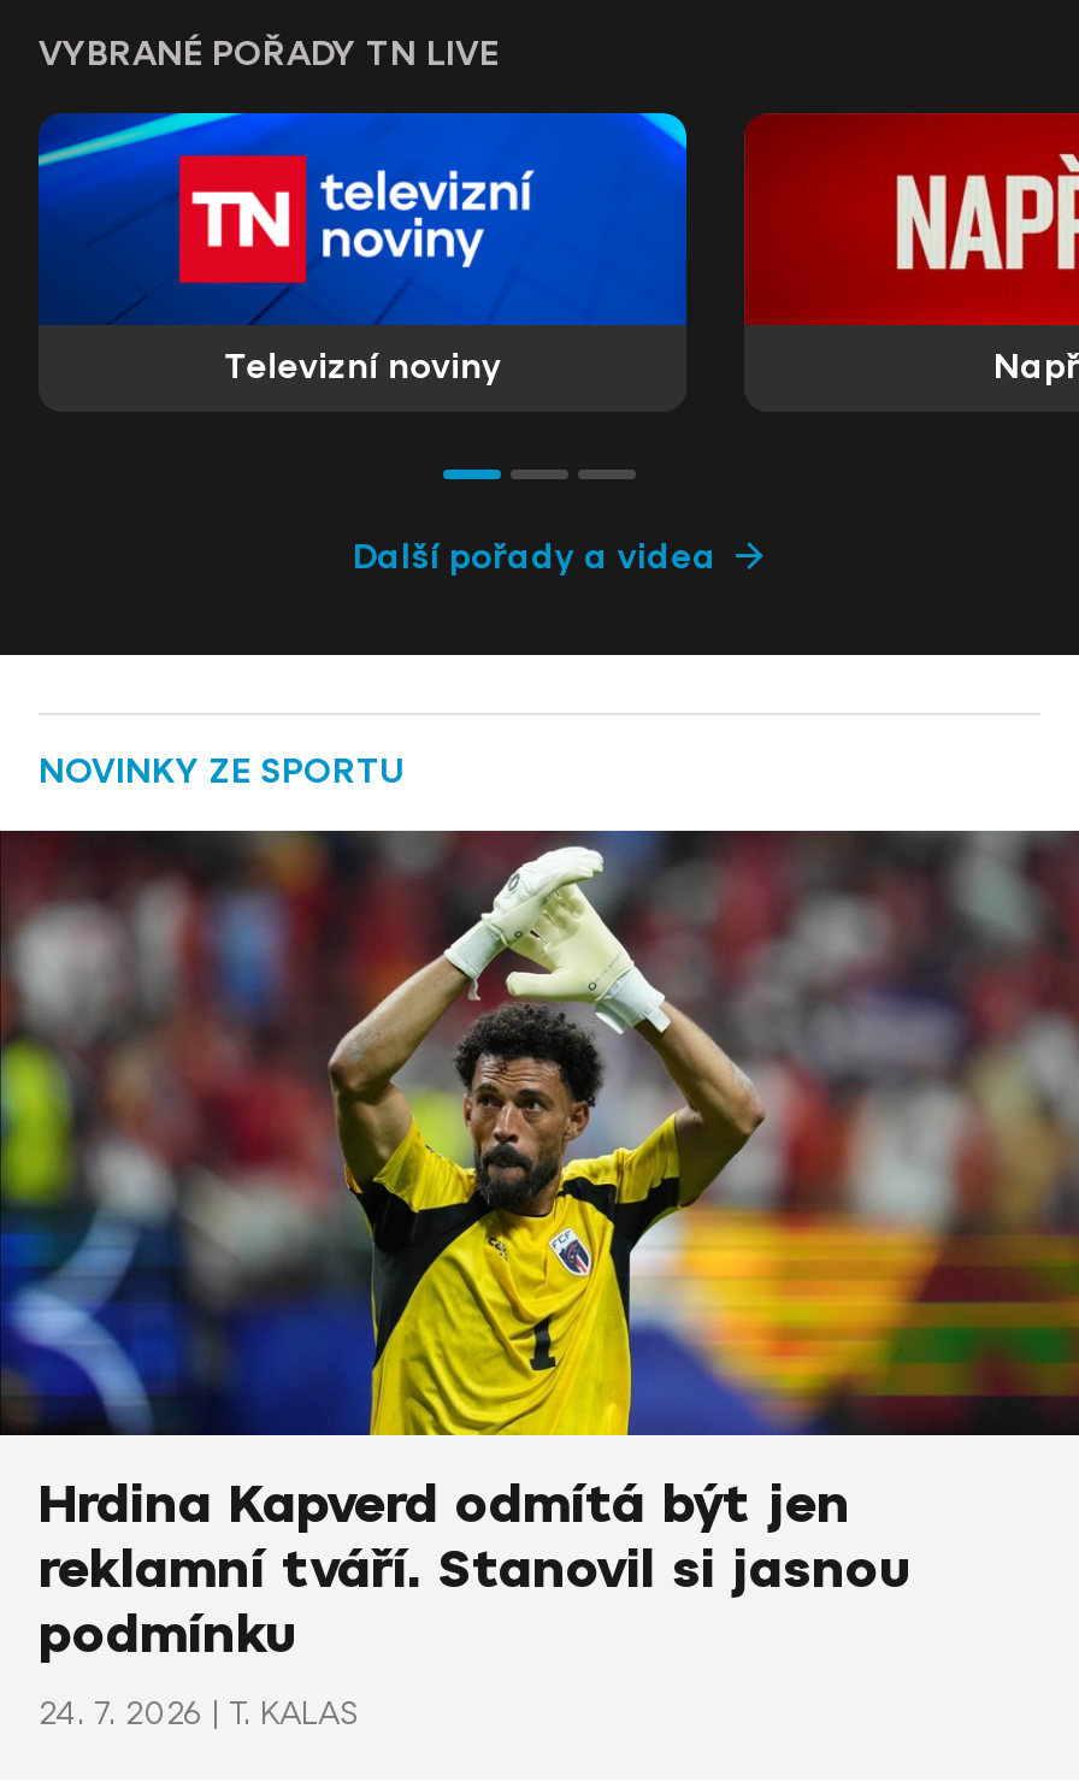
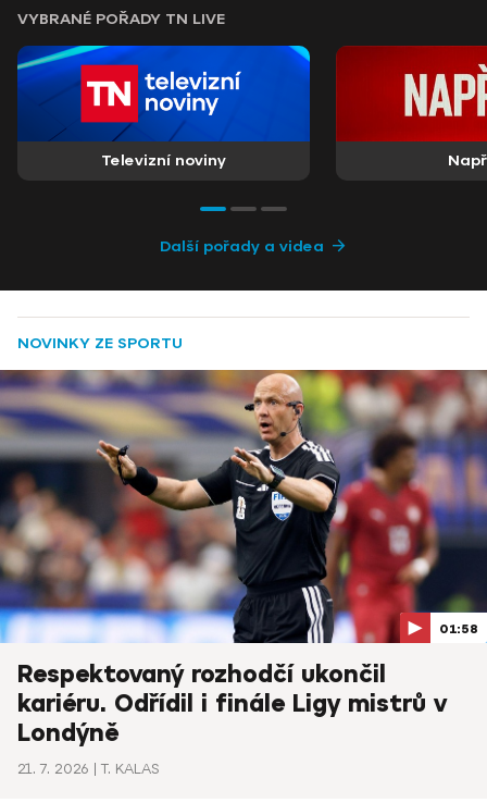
- [image]
- Hrdina Kapverd odmítá být jen
- reklamní tváří. Stanovil si jasnou
- podmínku
- 24. 7. 2026
+ [image]
+ 01:58
+ Respektovaný rozhodčí ukončil
+ kariéru. Odřídil i finále Ligy mistrů v
+ Londýně
+ 21. 7. 2026
